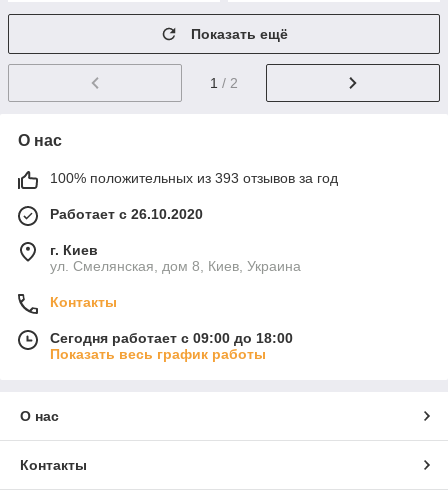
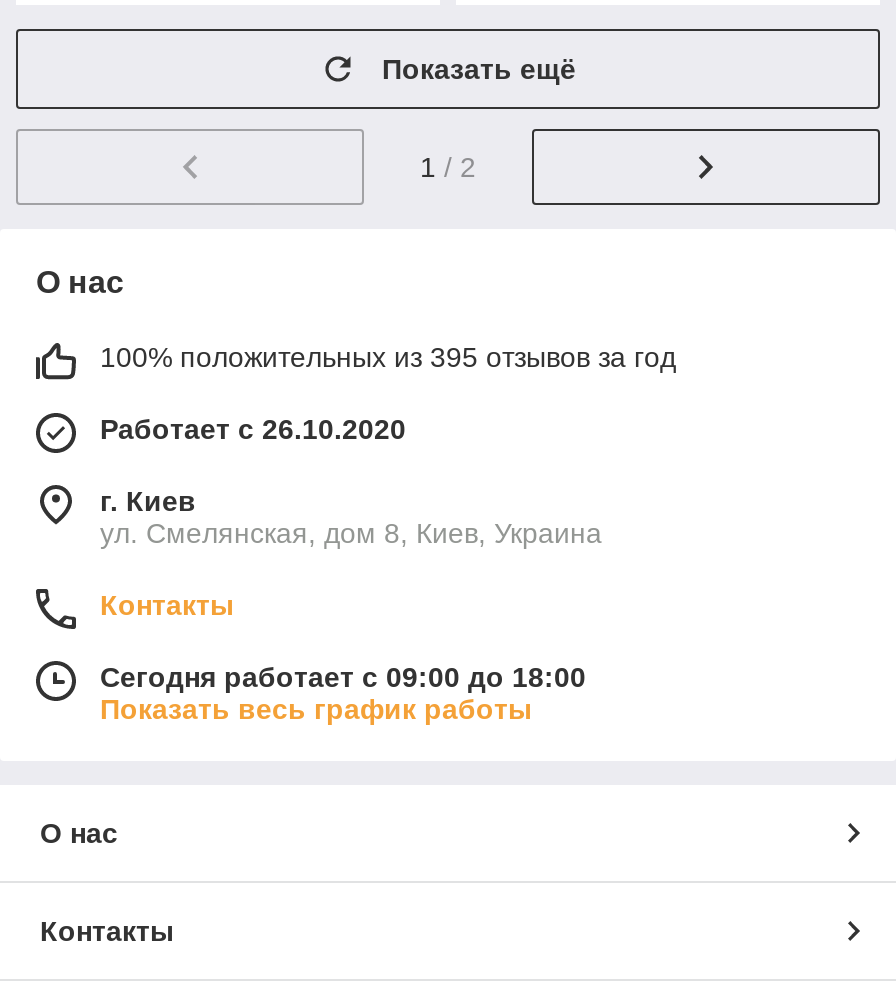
- 100% положительных из 393 отзывов за год
+ 100% положительных из 395 отзывов за год
